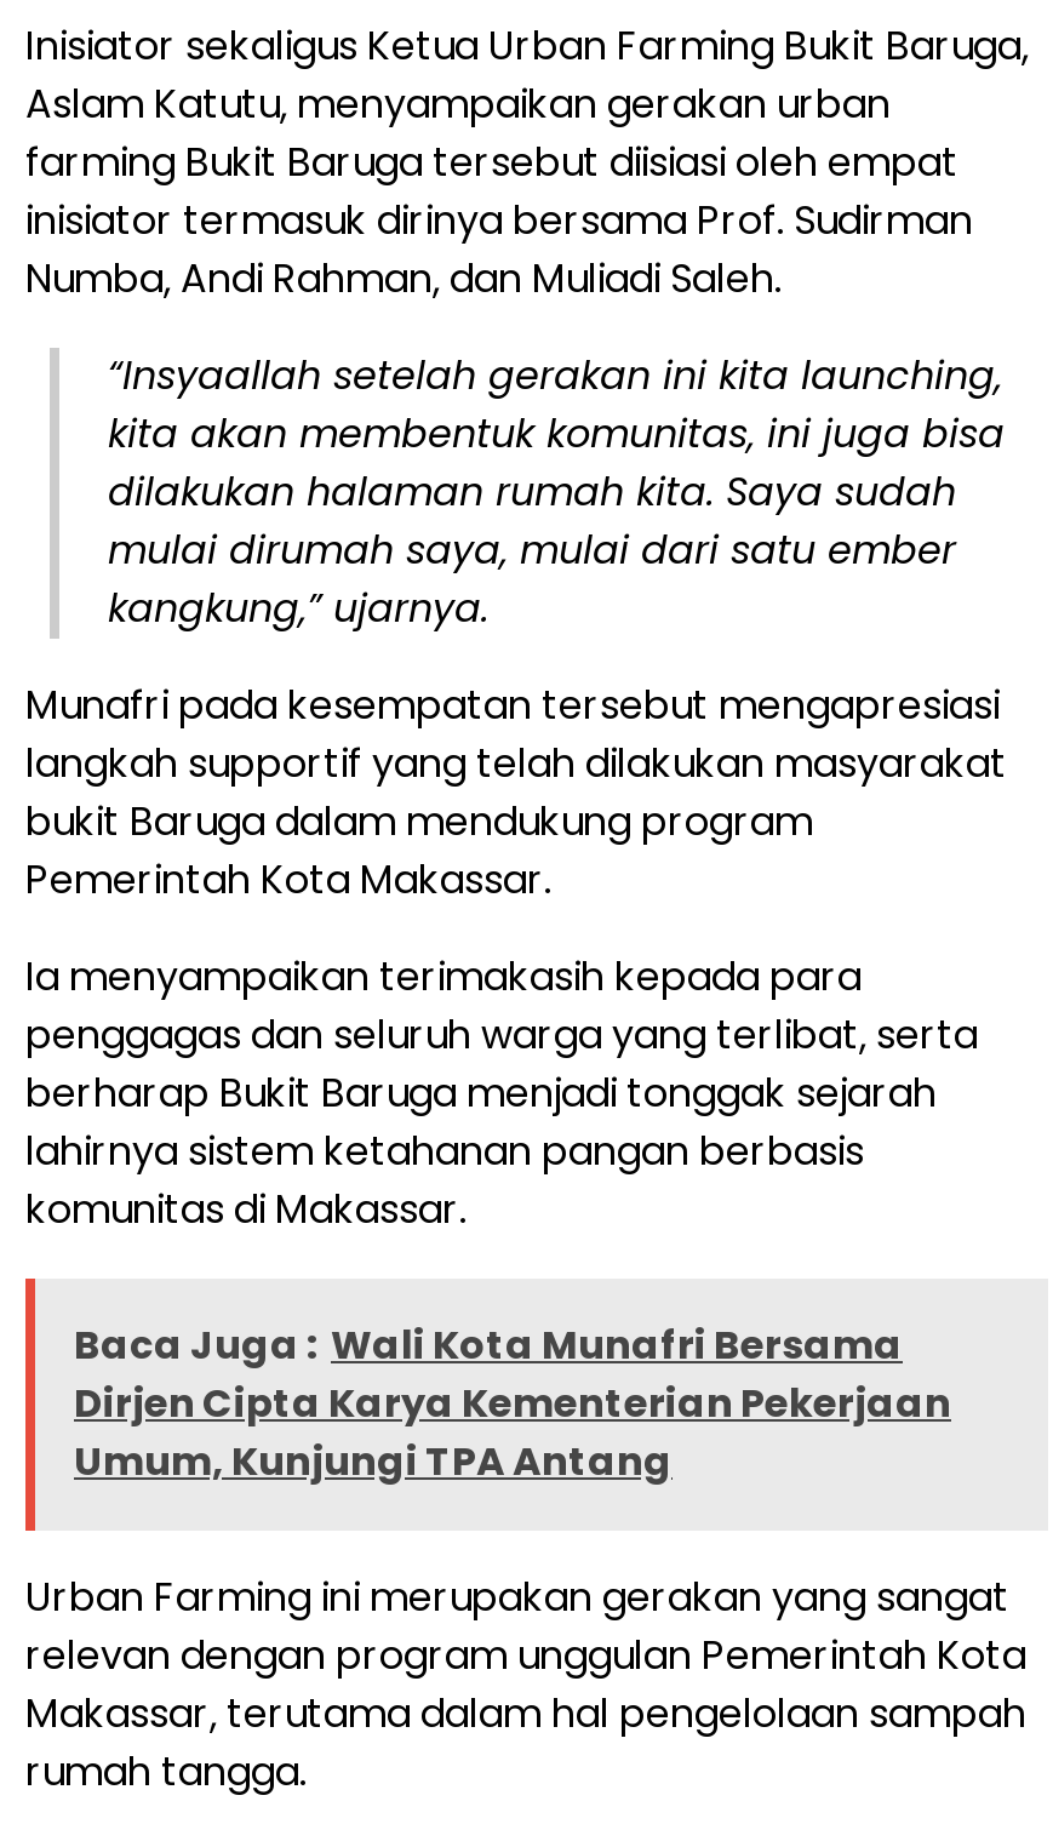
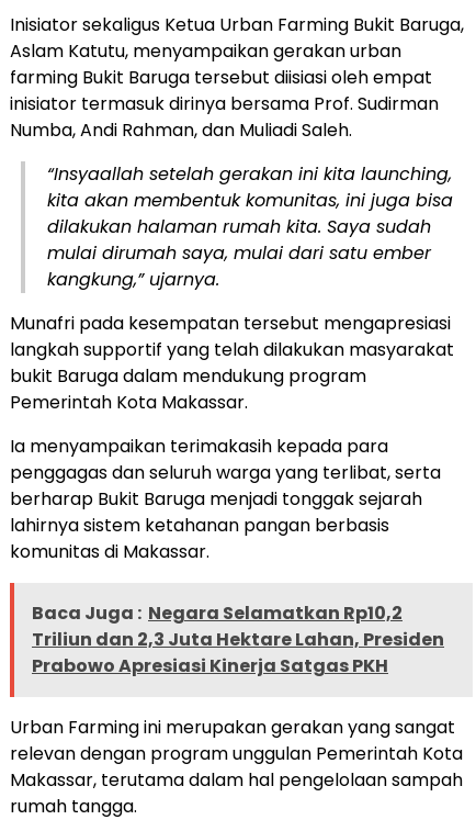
- Baca Juga : Wali Kota Munafri Bersama
- Dirjen Cipta Karya Kementerian Pekerjaan
- Umum, Kunjungi TPA Antang
+ Baca Juga : Negara Selamatkan Rp10,2
+ Triliun dan 2,3 Juta Hektare Lahan, Presiden
+ Prabowo Apresiasi Kinerja Satgas PKH
